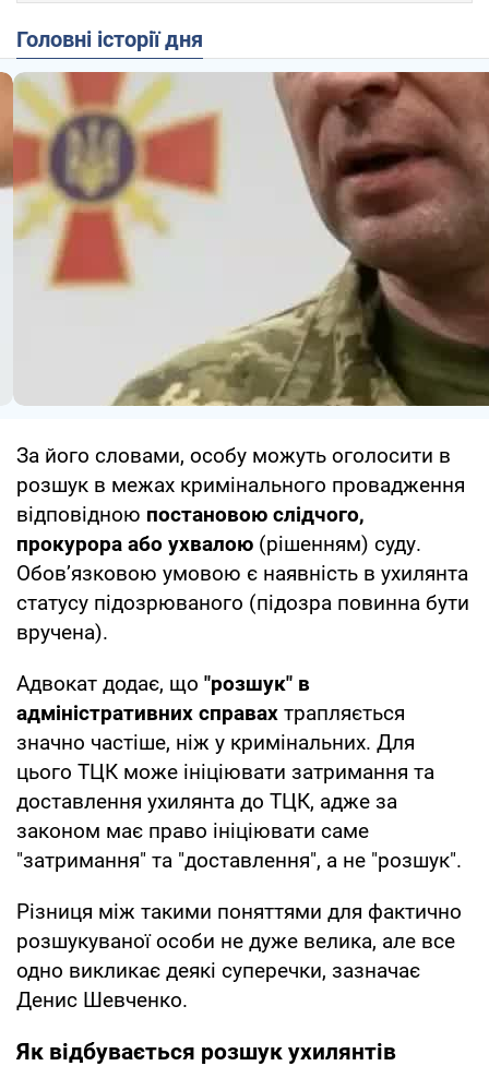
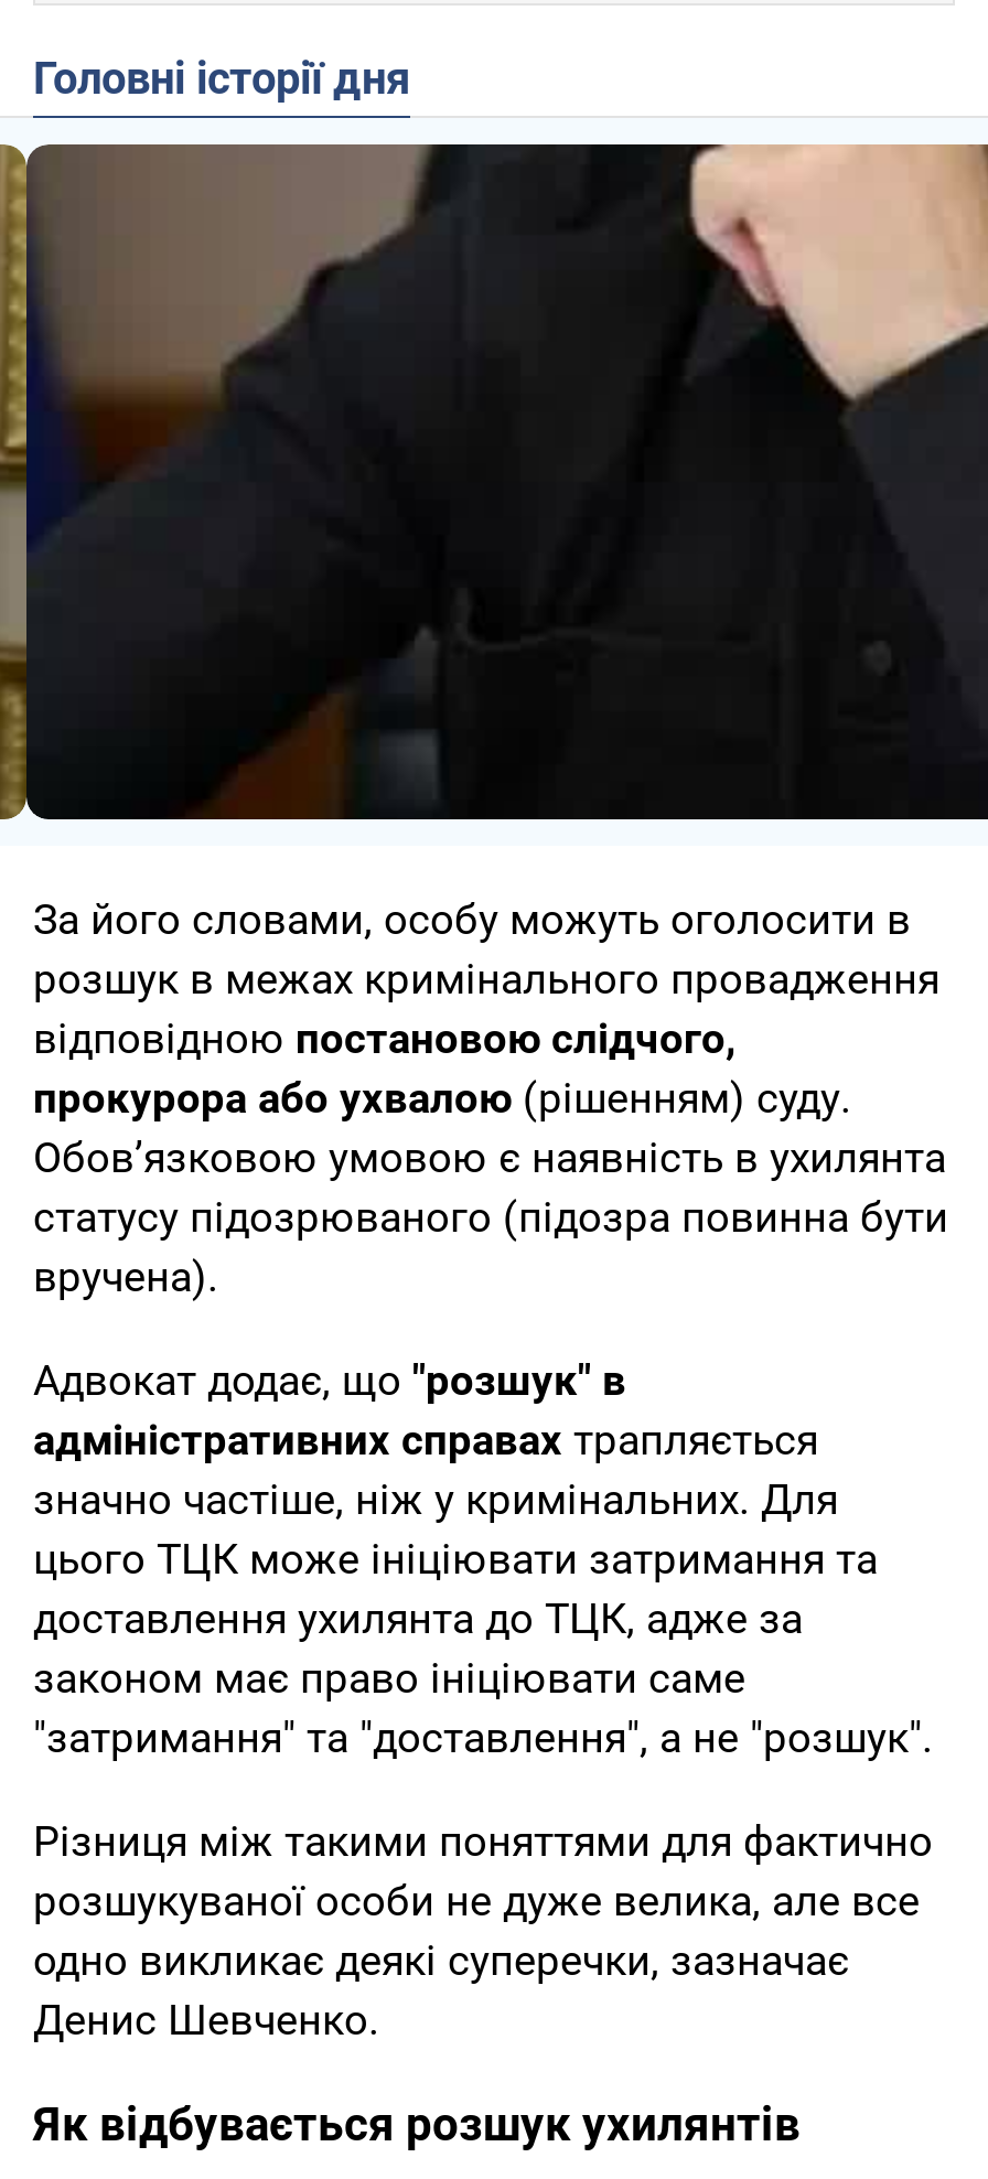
- [image]
+ [image]
